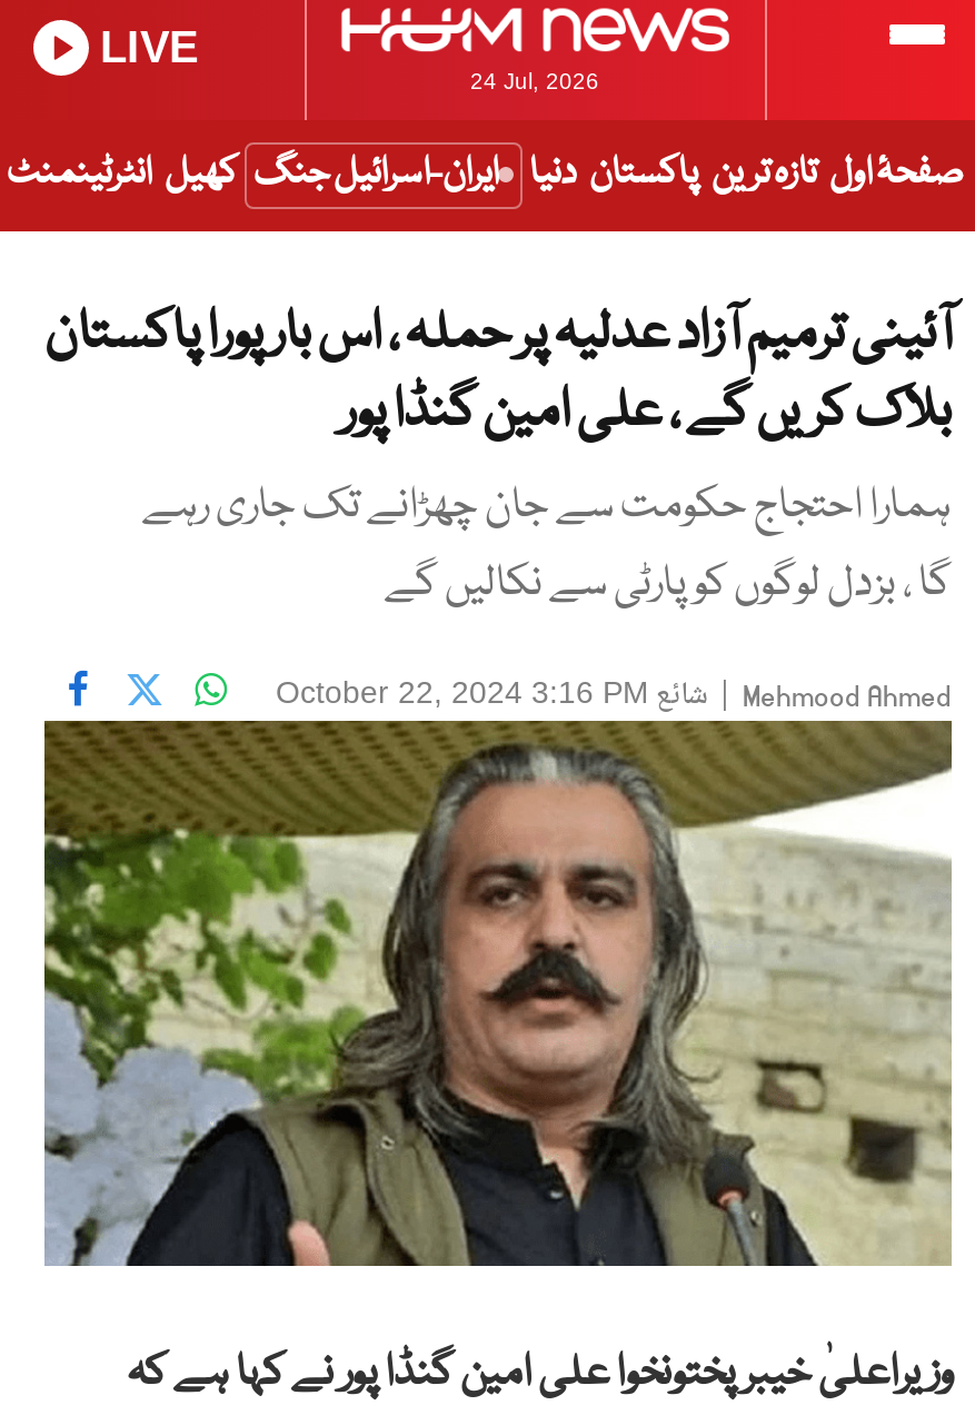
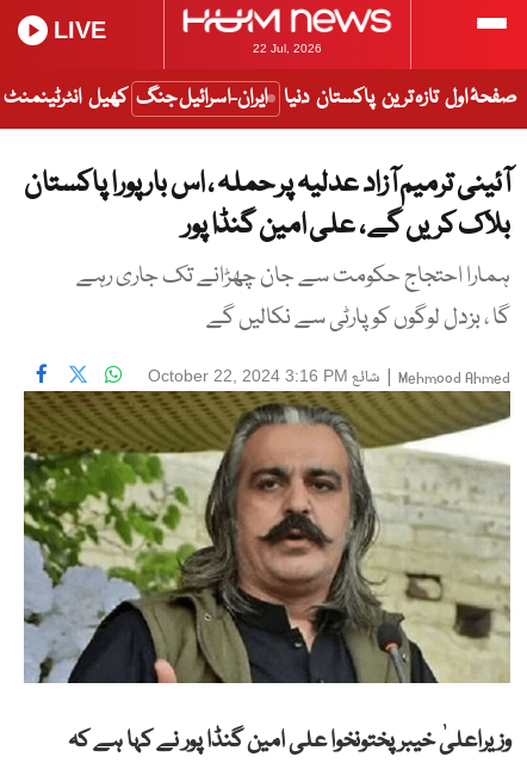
- 24 Jul, 2026
+ 22 Jul, 2026
